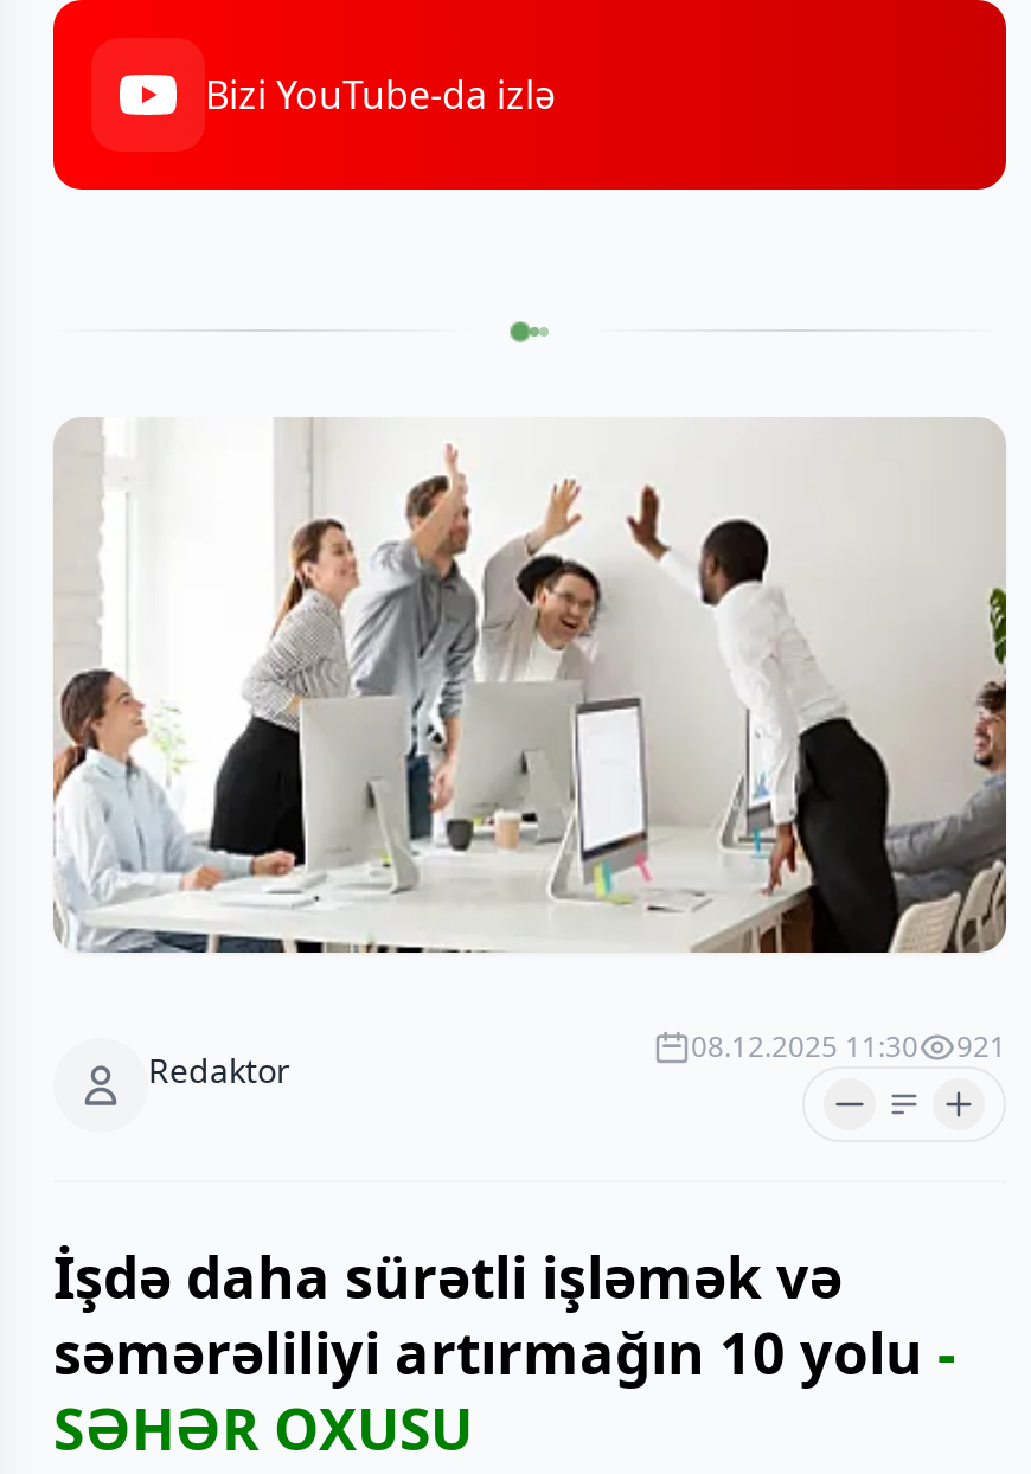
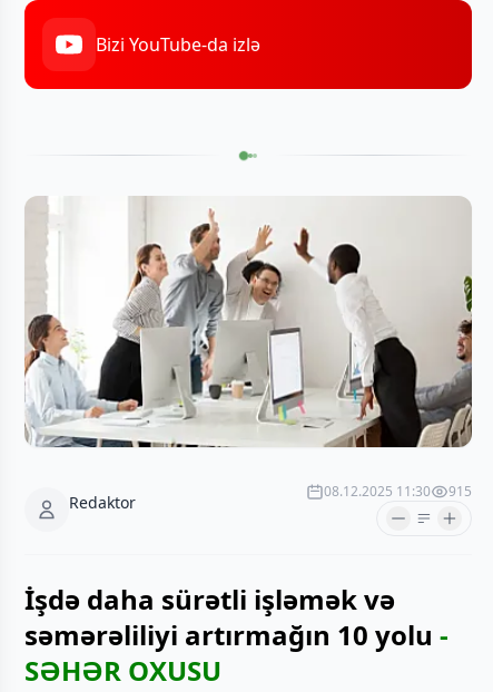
- 08.12.2025 11:30 921
+ 08.12.2025 11:30 915
